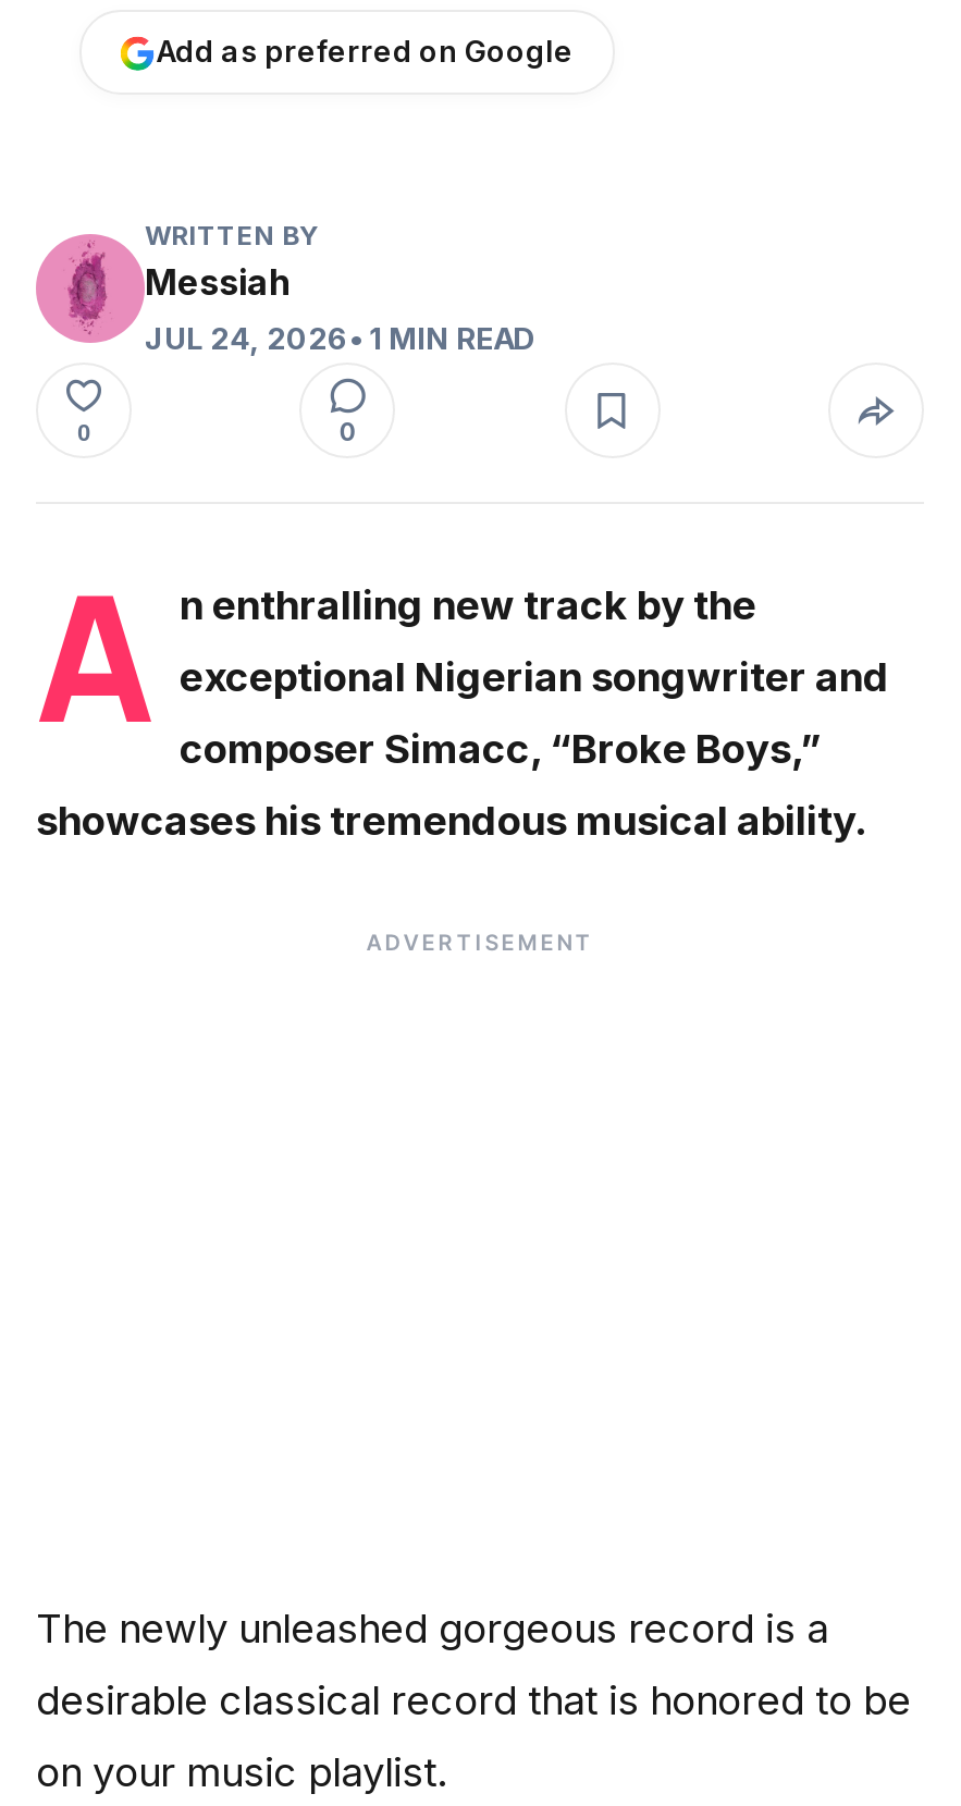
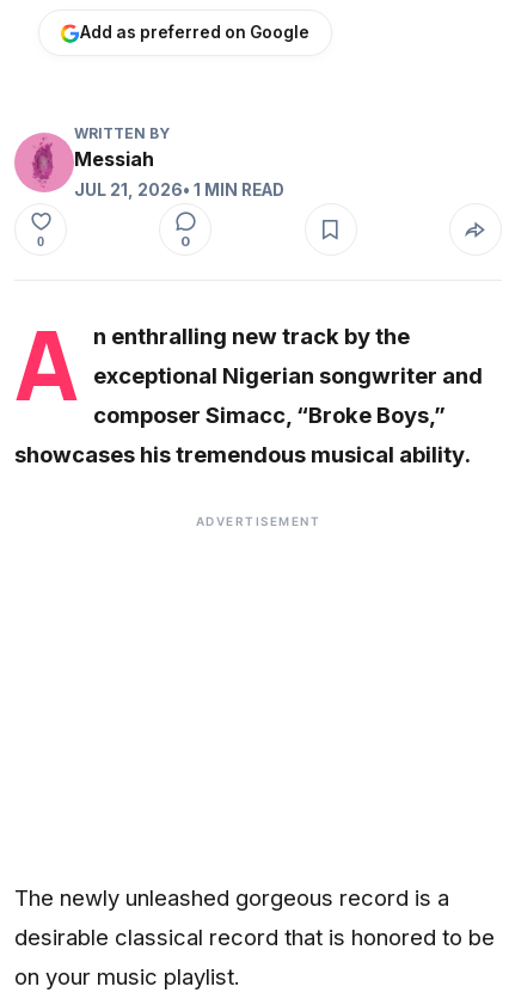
- JUL 24, 2026 • 1 MIN READ
+ JUL 21, 2026 • 1 MIN READ
